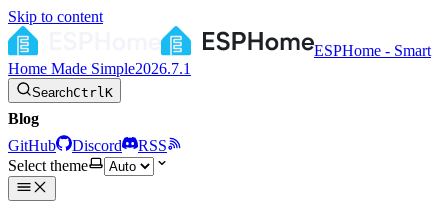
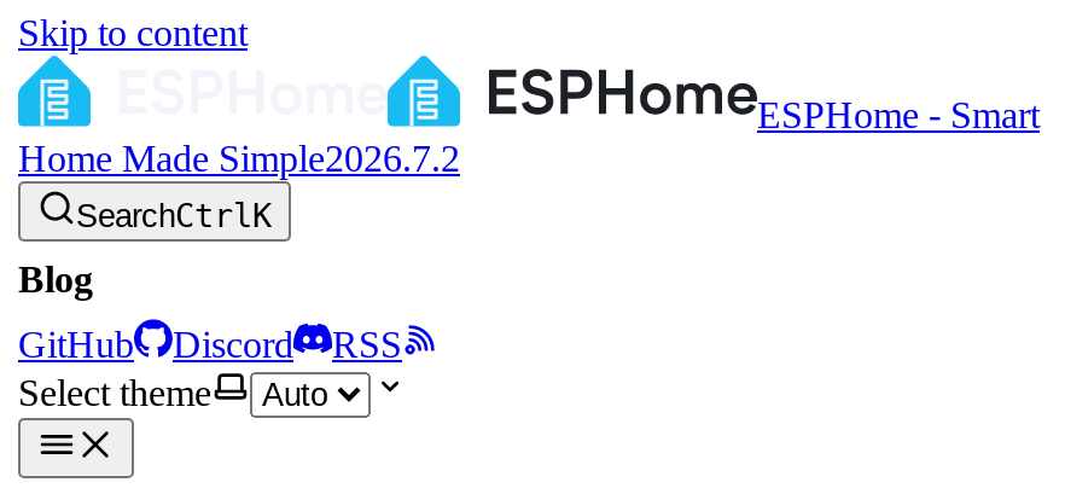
- Home Made Simple2026.7.1
+ Home Made Simple2026.7.2
